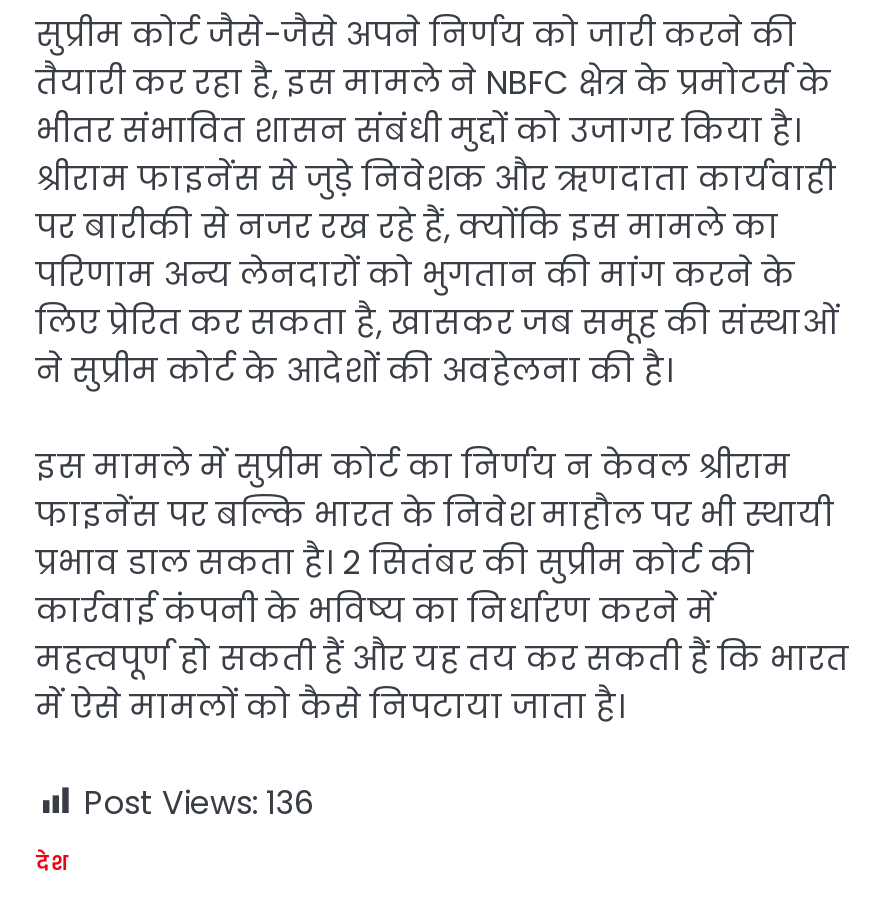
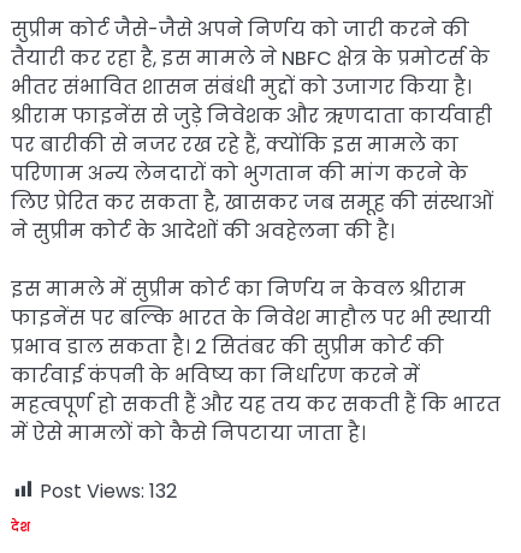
- Post Views: 136
+ Post Views: 132
